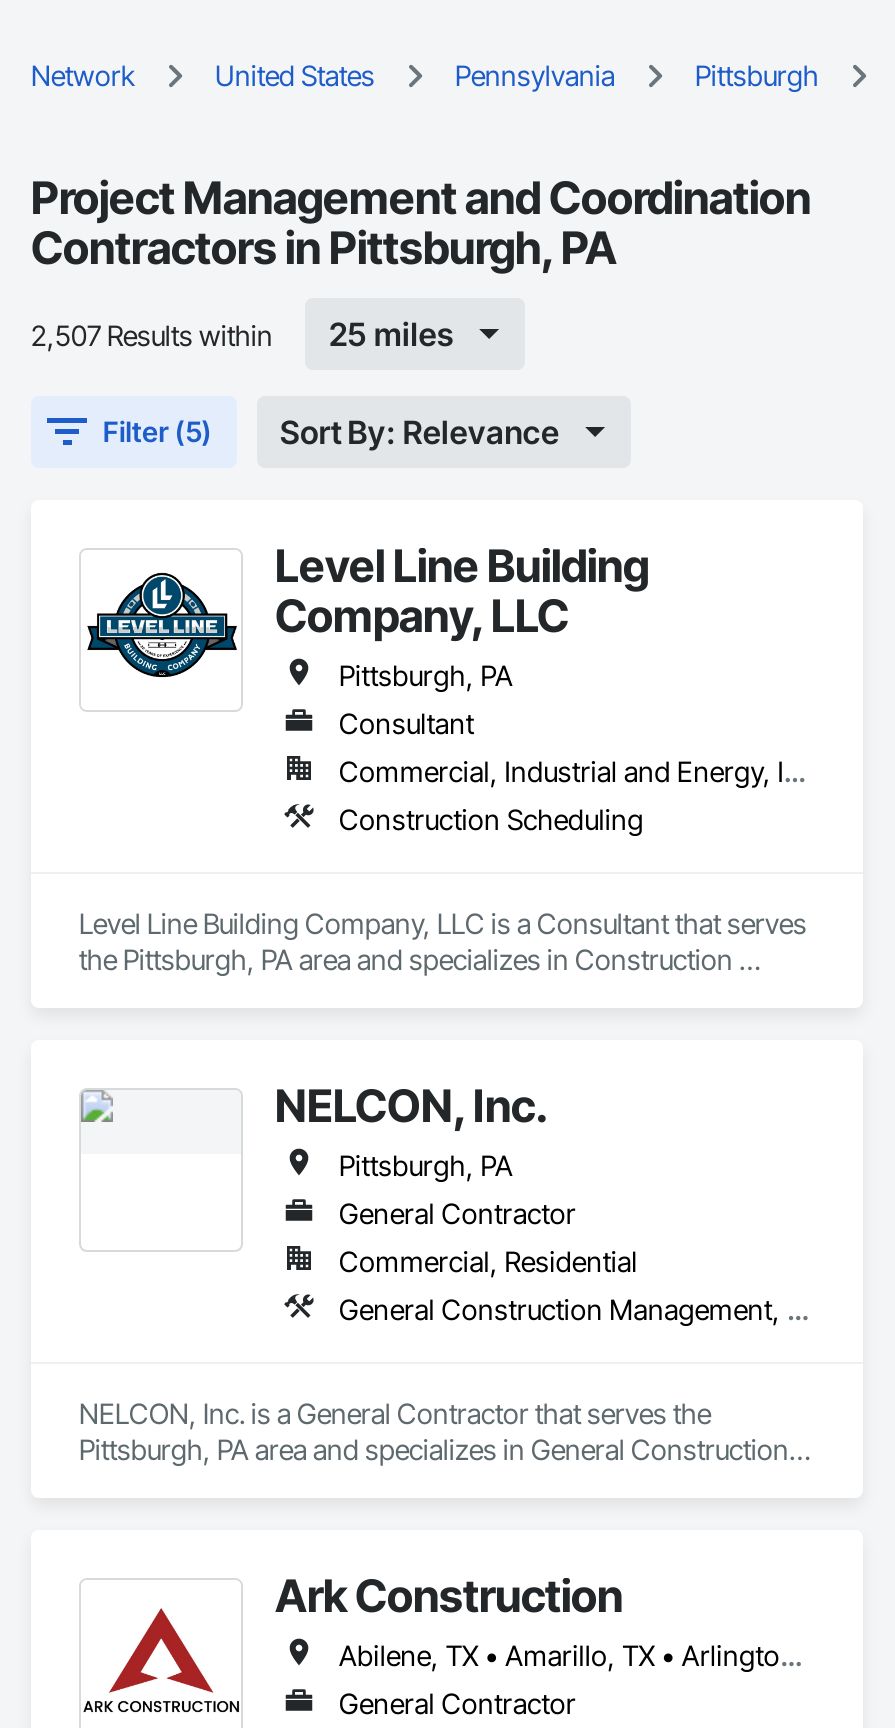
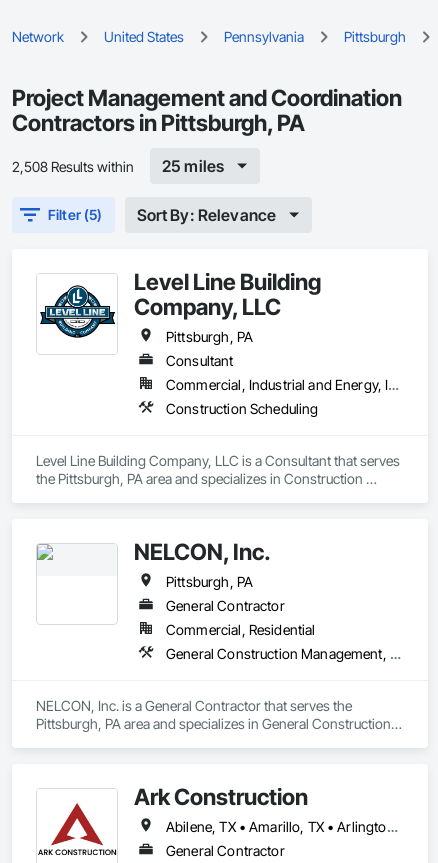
- 2,507 Results within
+ 2,508 Results within
